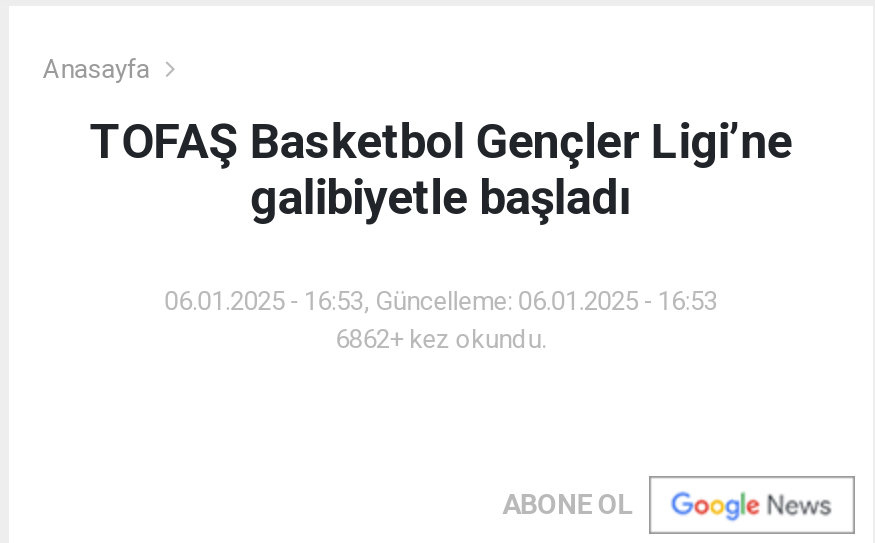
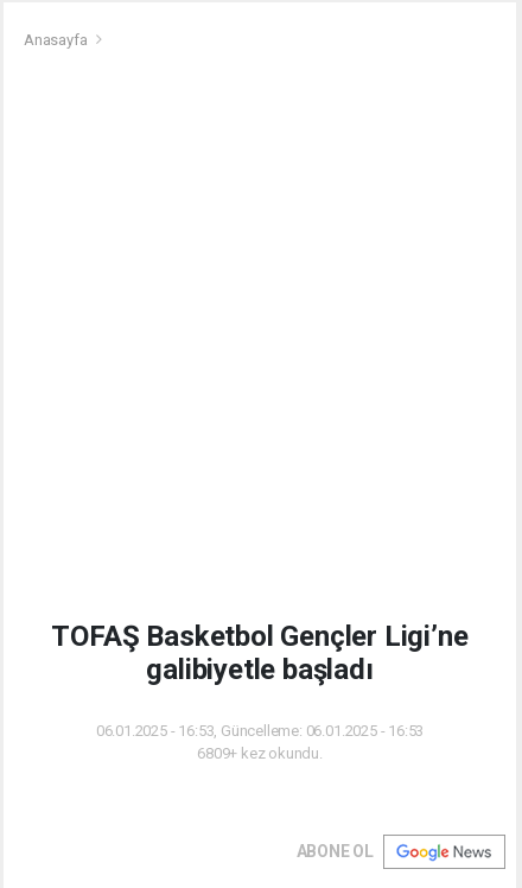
- 6862+ kez okundu.
+ 6809+ kez okundu.
